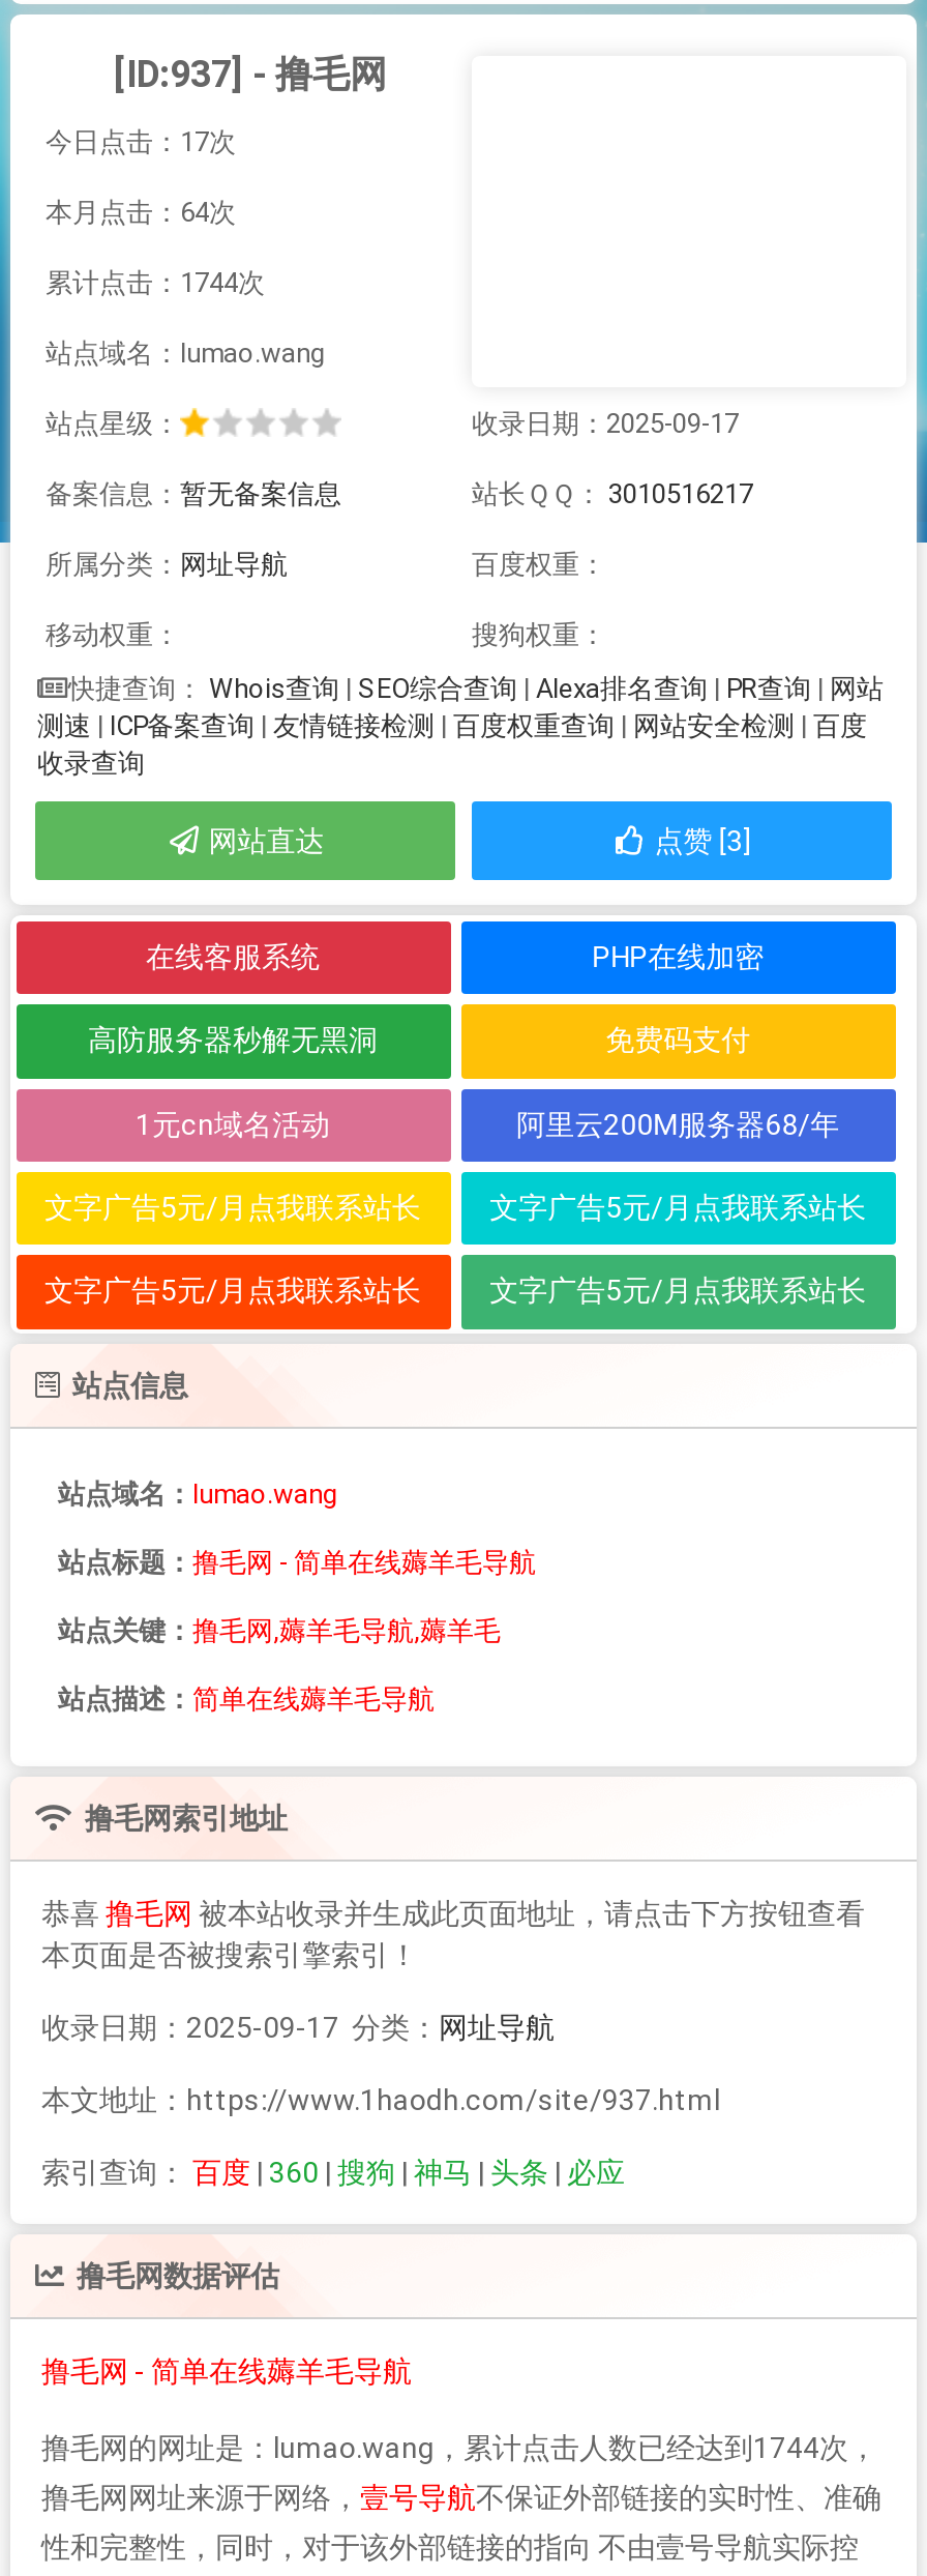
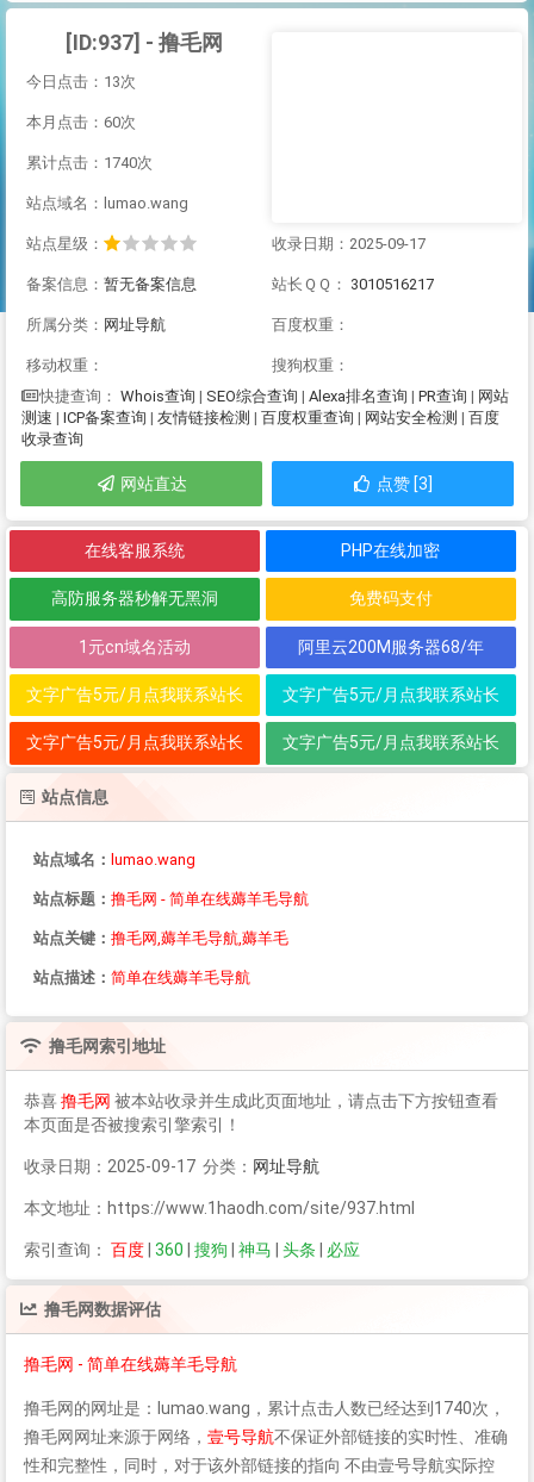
- 今日点击：17次
+ 今日点击：13次

- 本月点击：64次
+ 本月点击：60次

- 累计点击：1744次
+ 累计点击：1740次

- 撸毛网的网址是：lumao.wang，累计点击人数已经达到1744次，
+ 撸毛网的网址是：lumao.wang，累计点击人数已经达到1740次，
